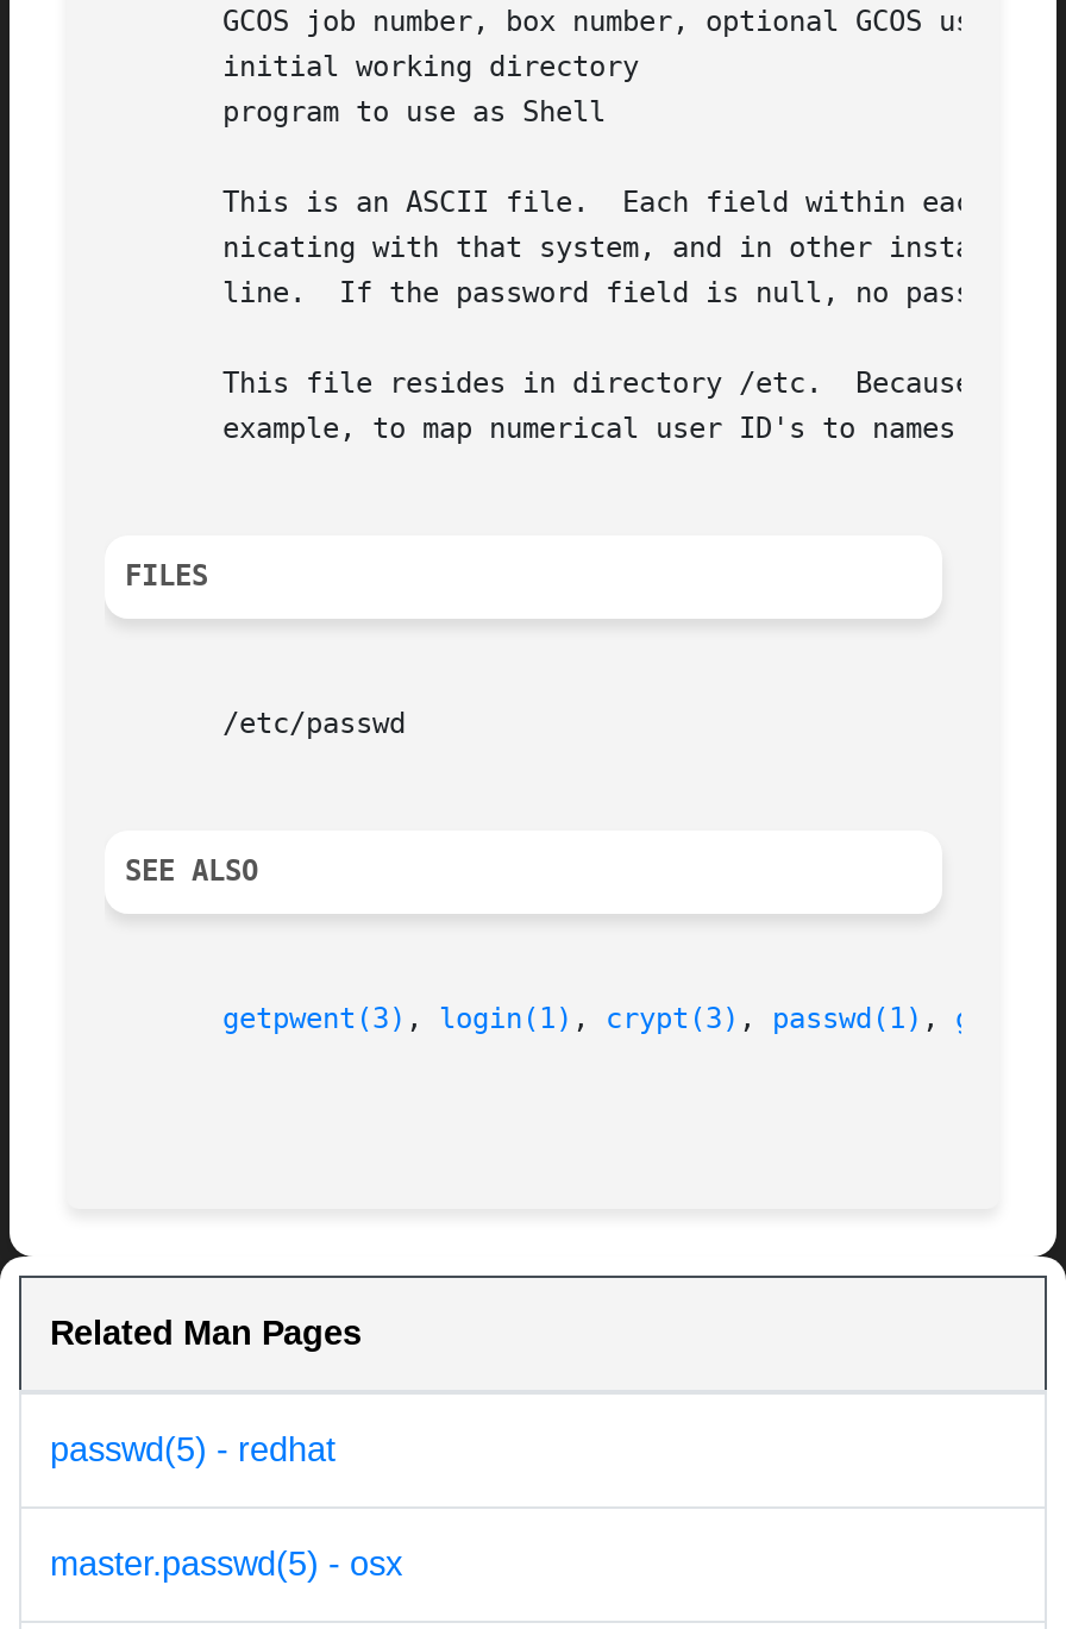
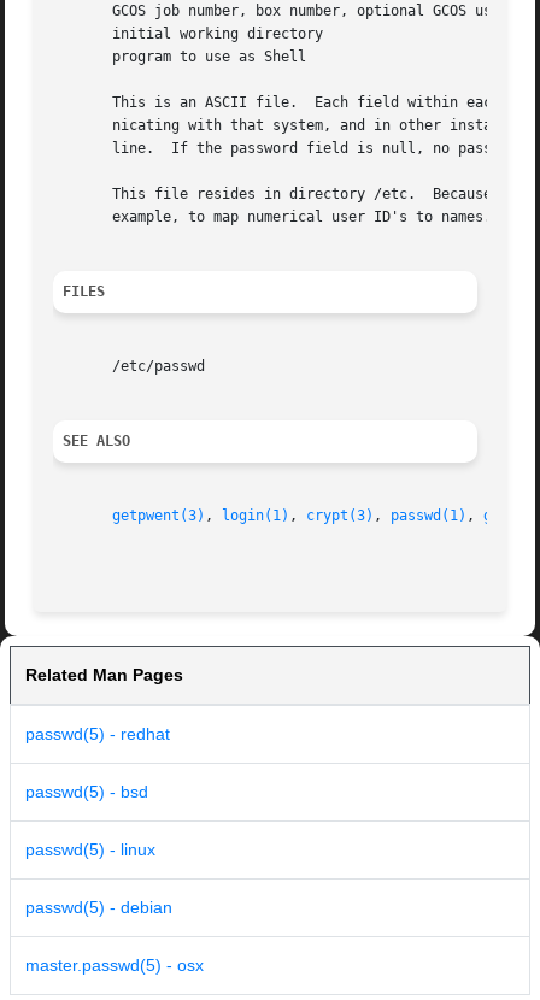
+ passwd(5) - bsd
+ passwd(5) - linux
+ passwd(5) - debian
